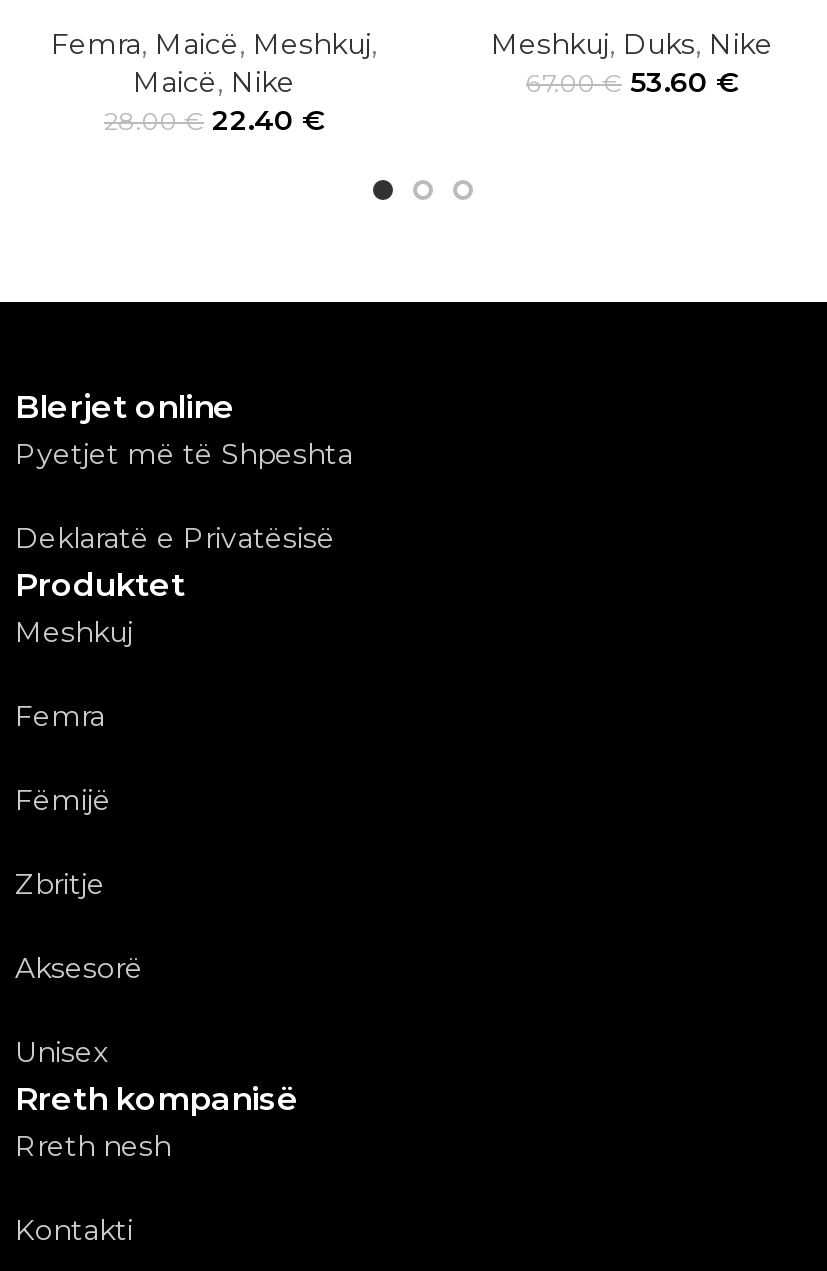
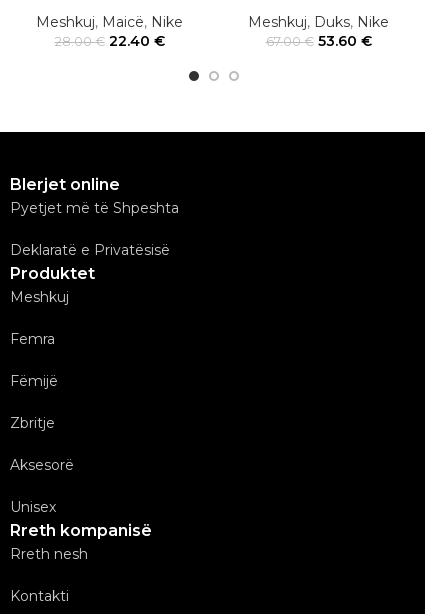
- Femra, Maicë, Meshkuj,
- Maicë, Nike
+ Meshkuj, Maicë, Nike
